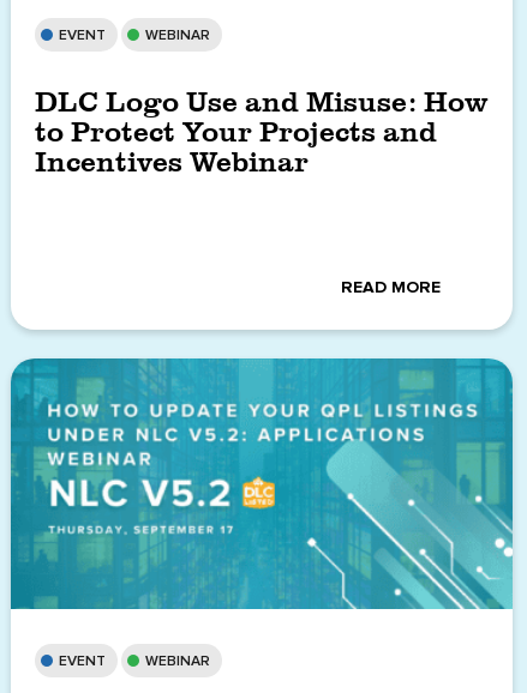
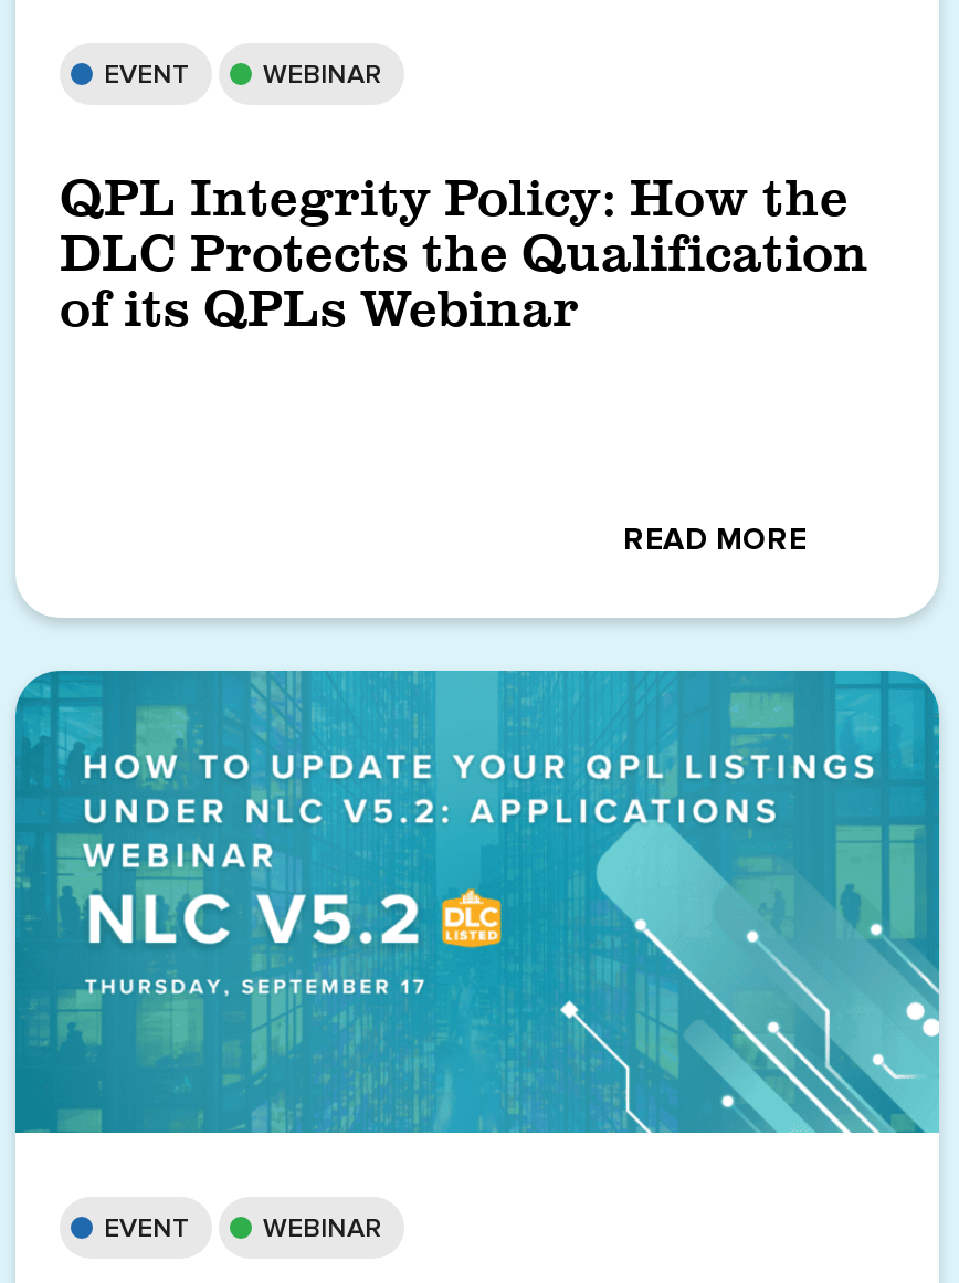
- DLC Logo Use and Misuse: How
- to Protect Your Projects and
- Incentives Webinar
+ QPL Integrity Policy: How the
+ DLC Protects the Qualification
+ of its QPLs Webinar
